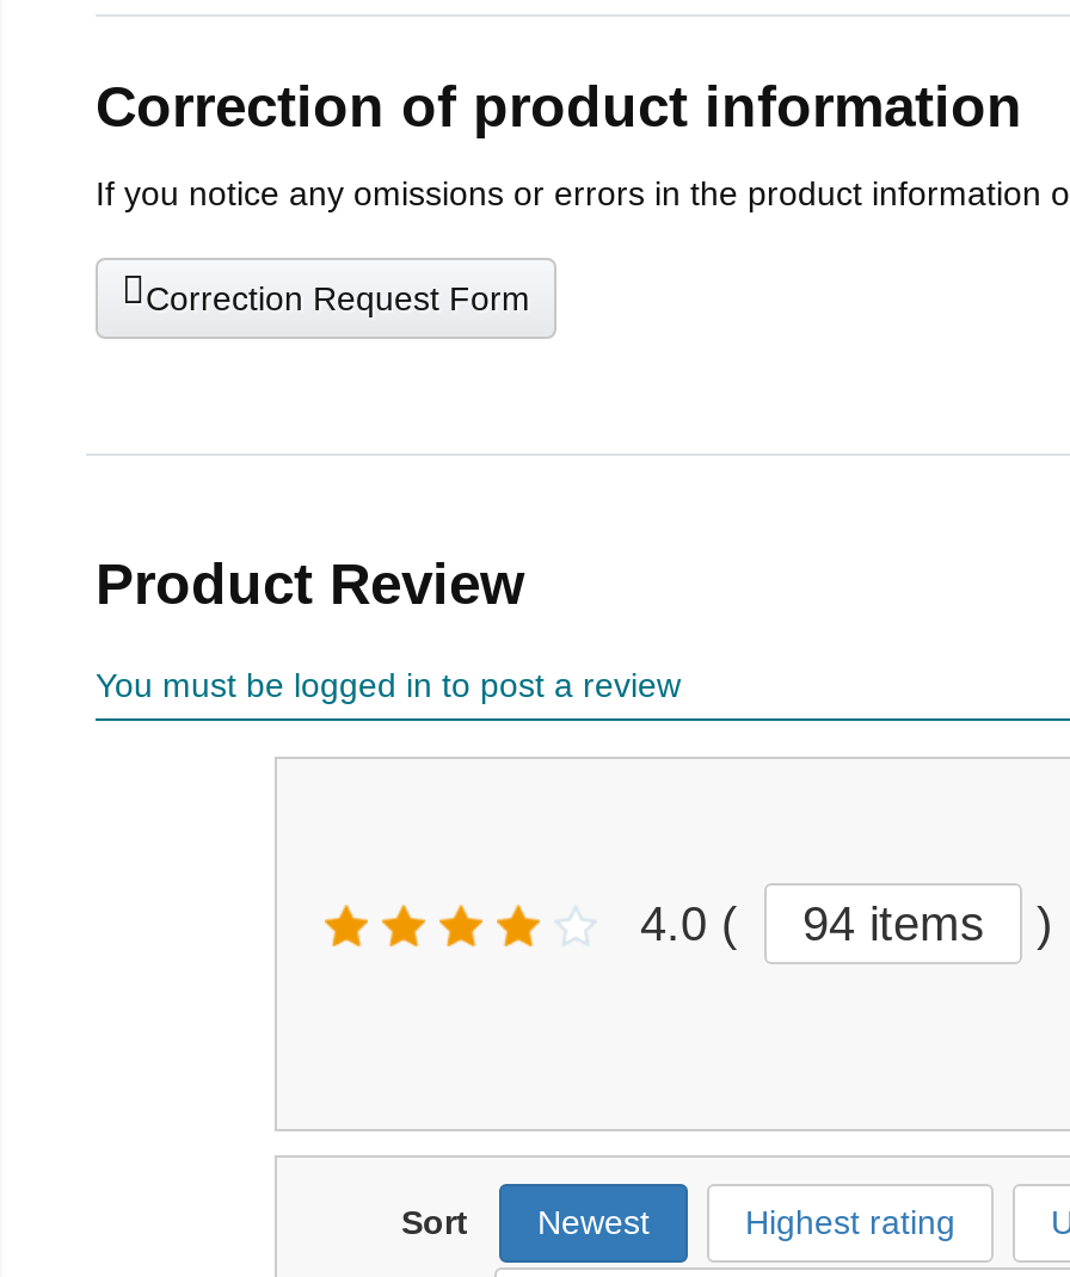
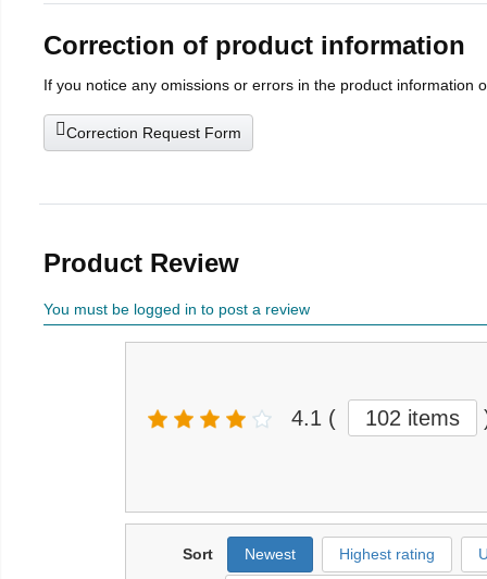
- 4.0 (
+ 4.1 (

- 94 items
+ 102 items
